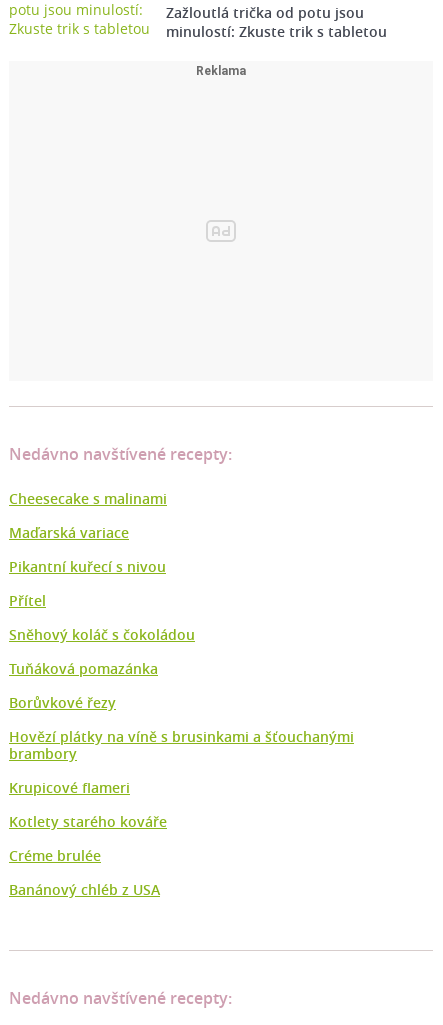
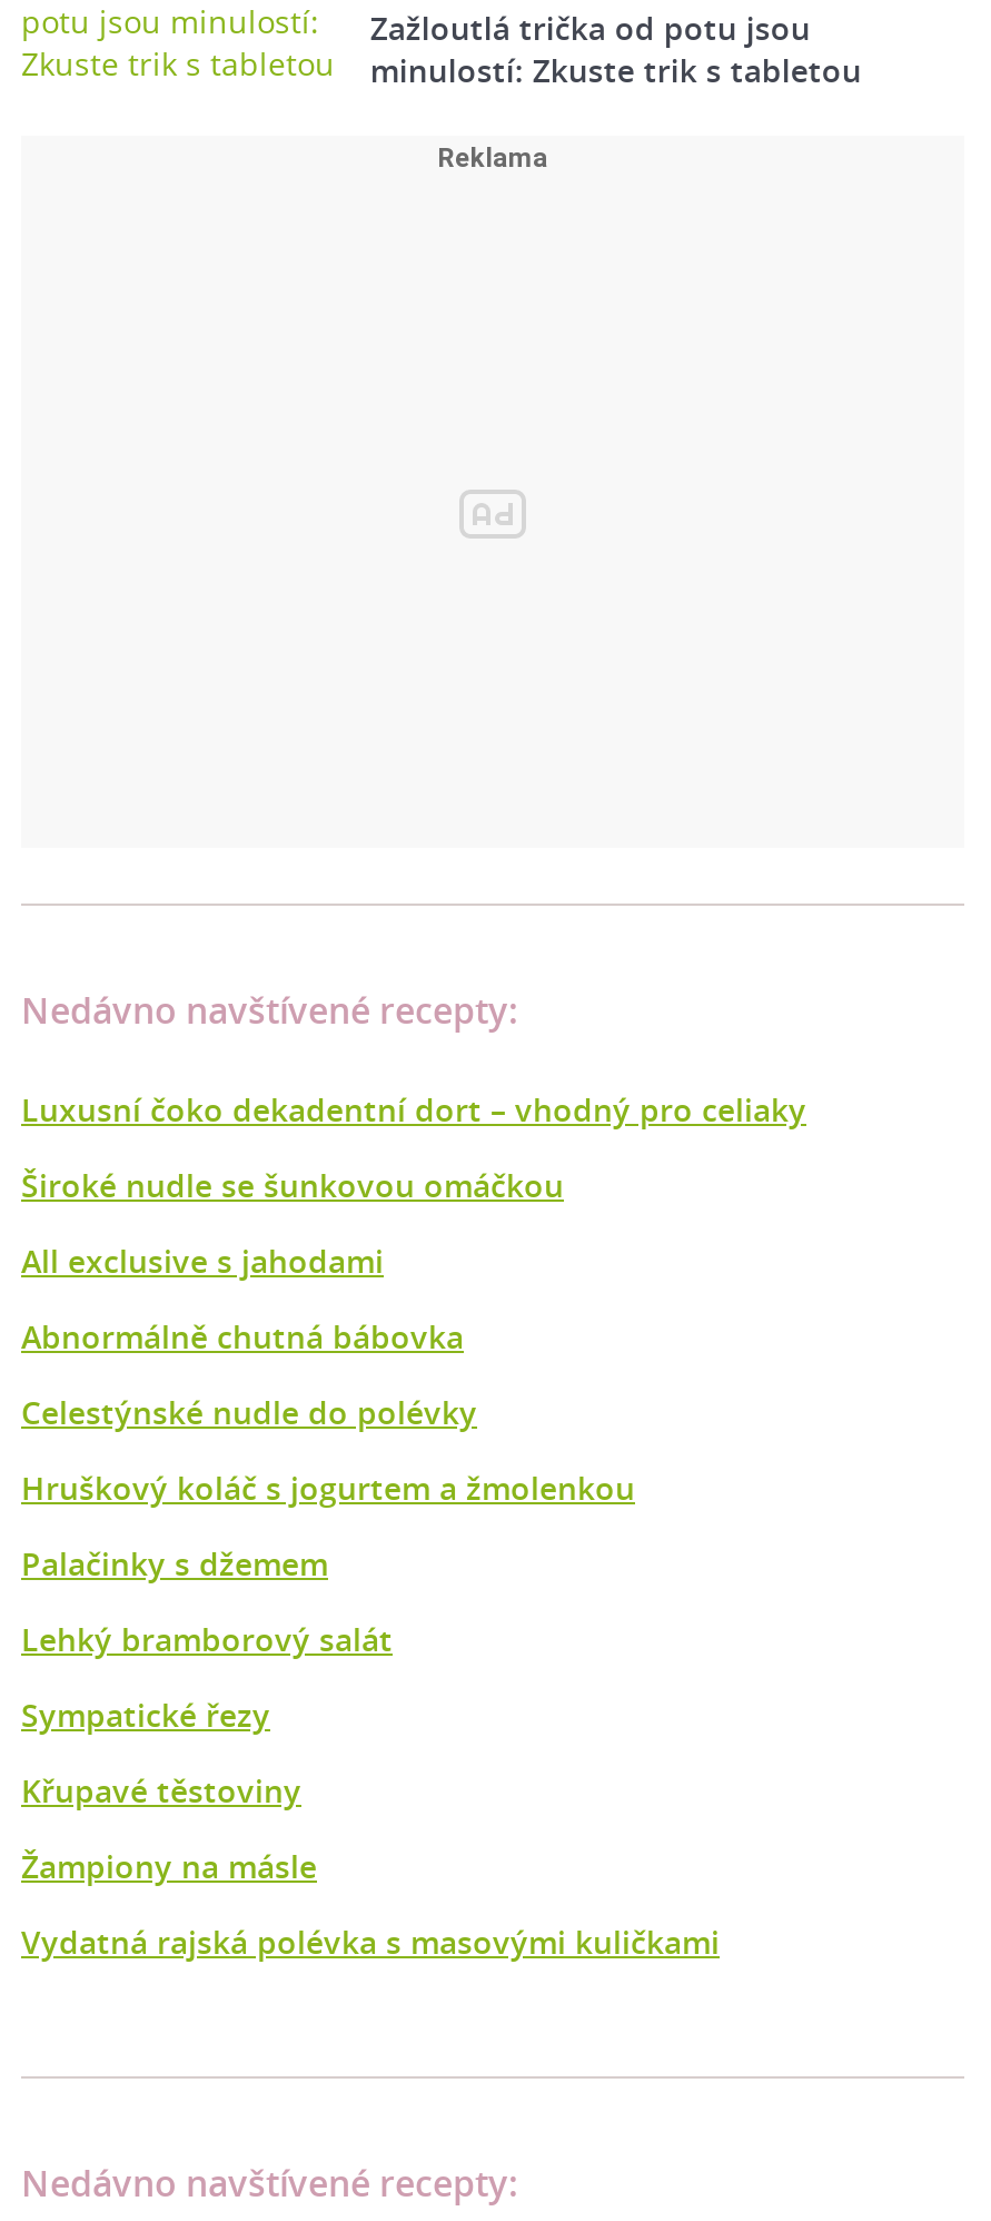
- Cheesecake s malinami
+ Luxusní čoko dekadentní dort – vhodný pro celiaky

- Maďarská variace
+ Široké nudle se šunkovou omáčkou

- Pikantní kuřecí s nivou
+ All exclusive s jahodami

- Přítel
+ Abnormálně chutná bábovka

- Sněhový koláč s čokoládou
+ Celestýnské nudle do polévky

- Tuňáková pomazánka
+ Hruškový koláč s jogurtem a žmolenkou

- Borůvkové řezy
+ Palačinky s džemem

- Hovězí plátky na víně s brusinkami a šťouchanými
- brambory
+ Lehký bramborový salát

- Krupicové flameri
+ Sympatické řezy

- Kotlety starého kováře
+ Křupavé těstoviny

- Créme brulée
+ Žampiony na másle

- Banánový chléb z USA
+ Vydatná rajská polévka s masovými kuličkami
